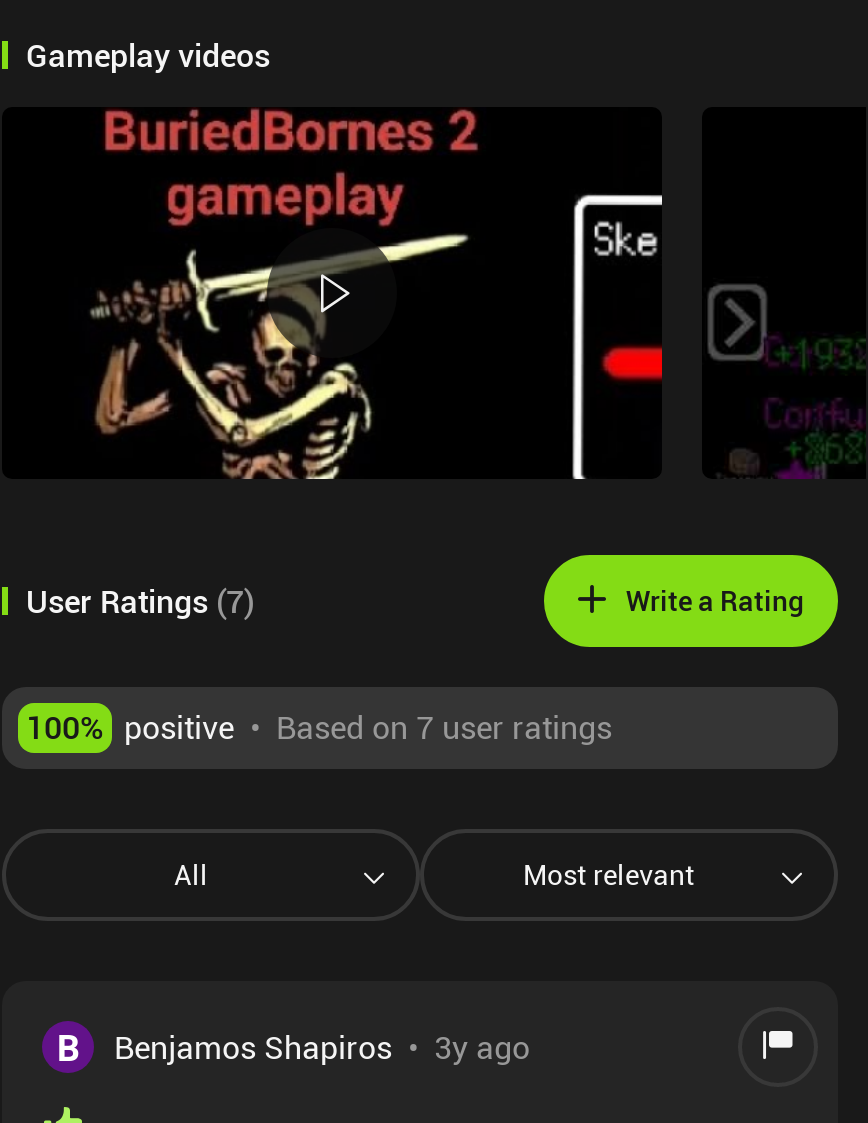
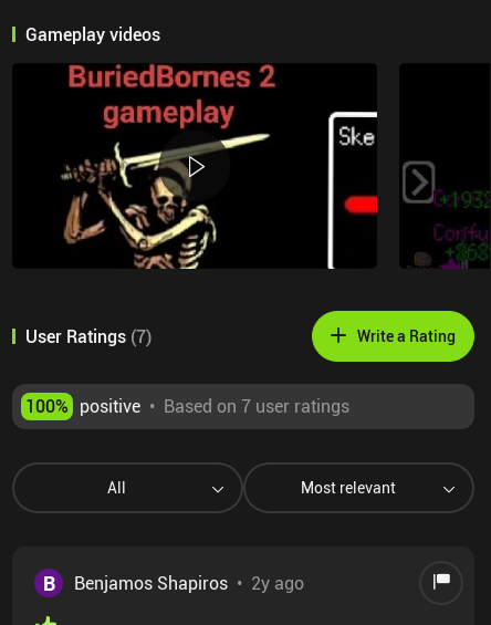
- Benjamos Shapiros • 3y ago
+ Benjamos Shapiros • 2y ago
